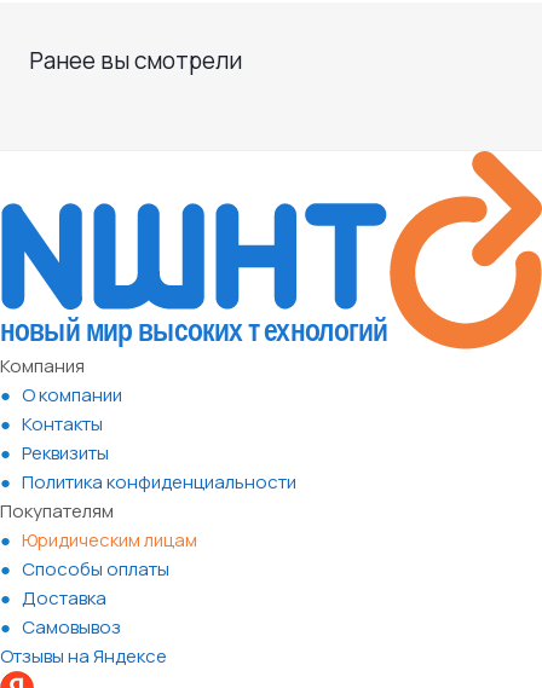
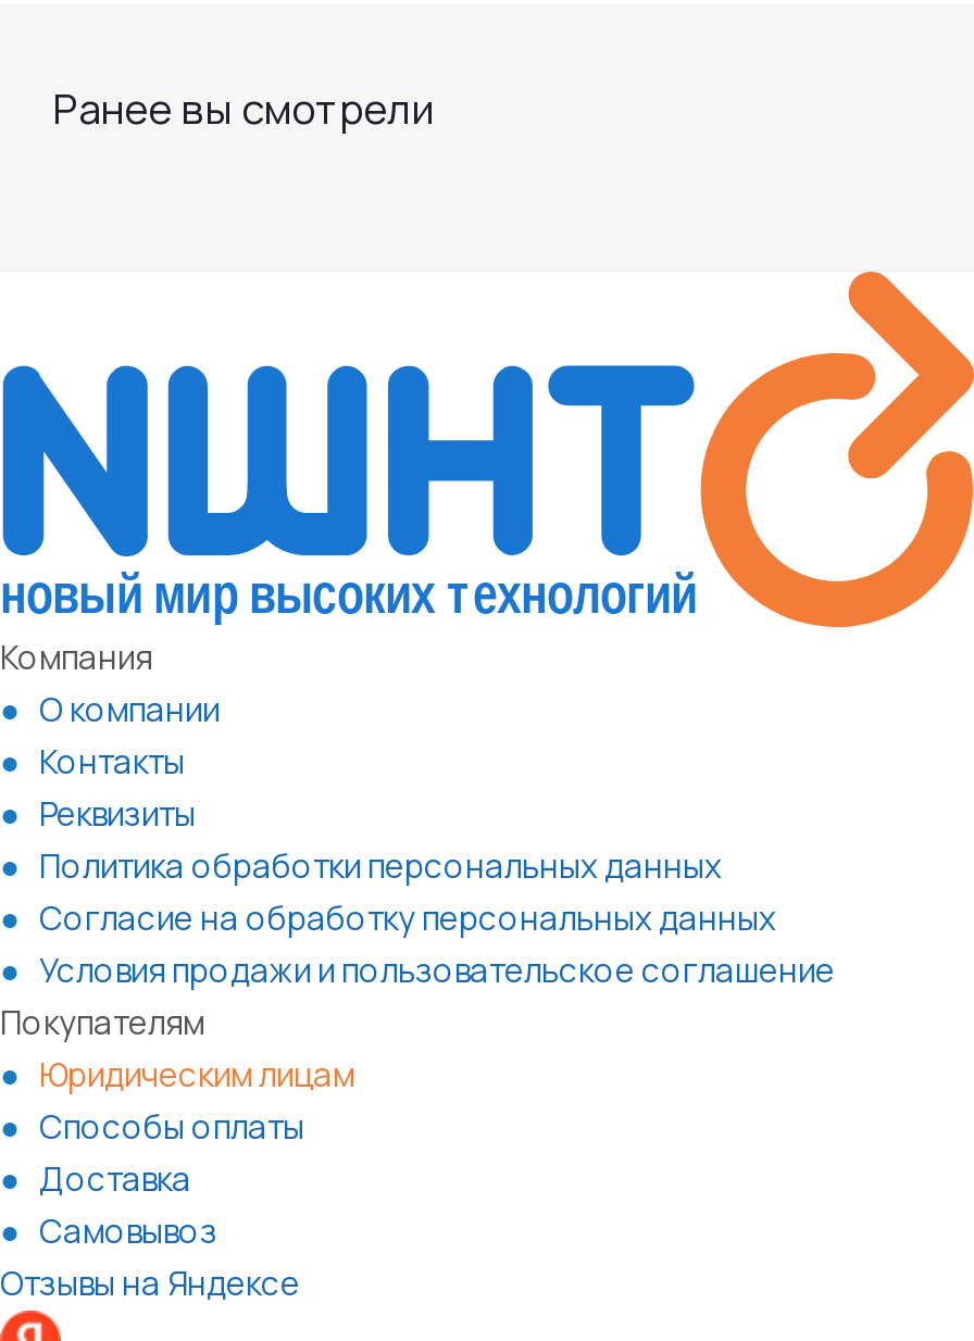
- Политика конфиденциальности
+ Политика обработки персональных данных
+ Согласие на обработку персональных данных
+ Условия продажи и пользовательское соглашение
